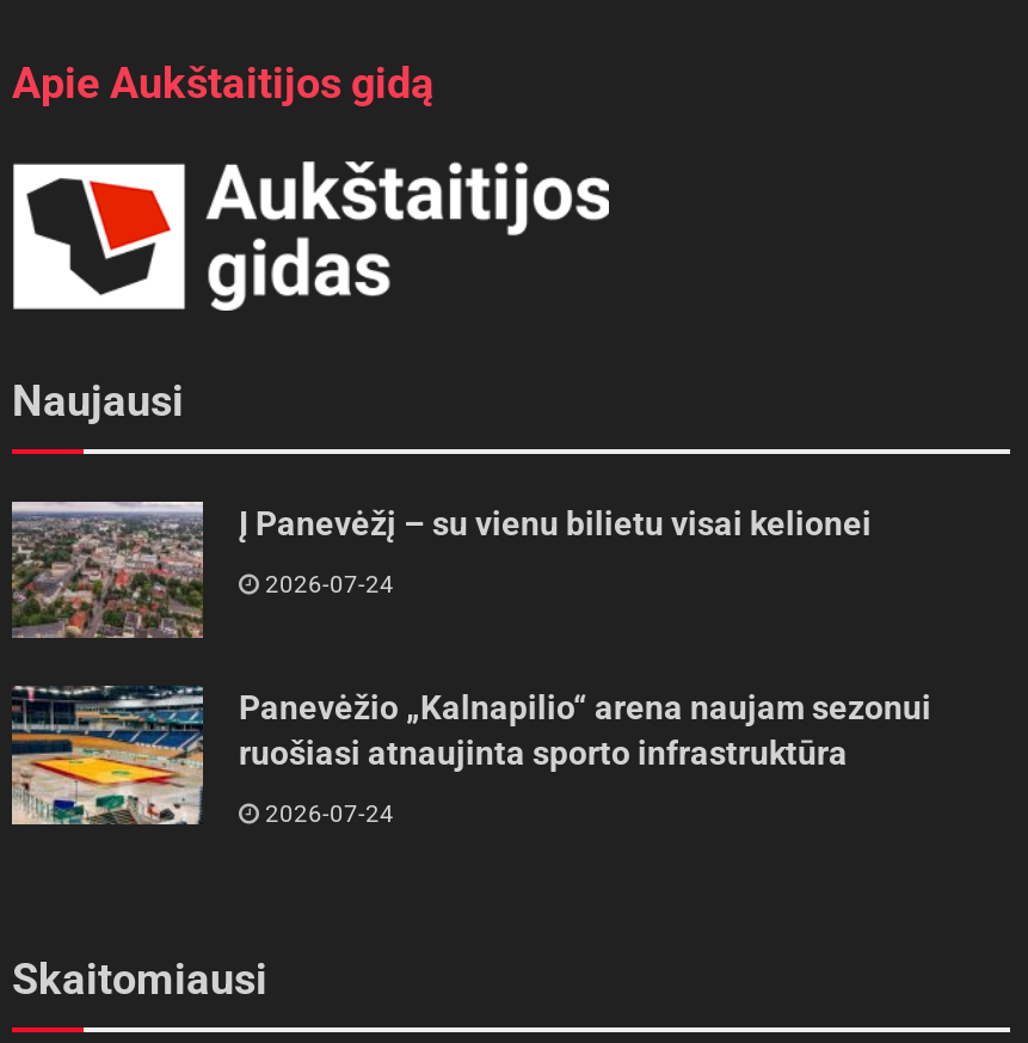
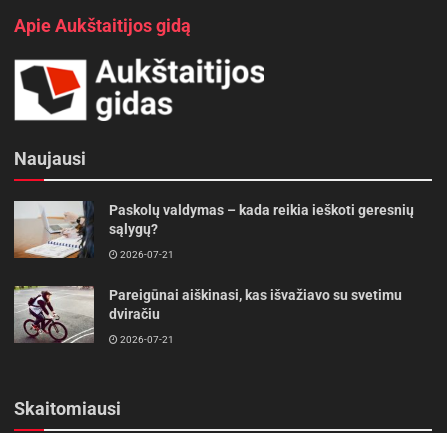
- [image]
- Į Panevėžį – su vienu bilietu visai kelionei
+ [image]
+ Paskolų valdymas – kada reikia ieškoti geresnių
+ sąlygų?

- 2026-07-24
+ 2026-07-21

- [image]
- Panevėžio „Kalnapilio“ arena naujam sezonui
- ruošiasi atnaujinta sporto infrastruktūra
+ [image]
+ Pareigūnai aiškinasi, kas išvažiavo su svetimu
+ dviračiu

- 2026-07-24
+ 2026-07-21
